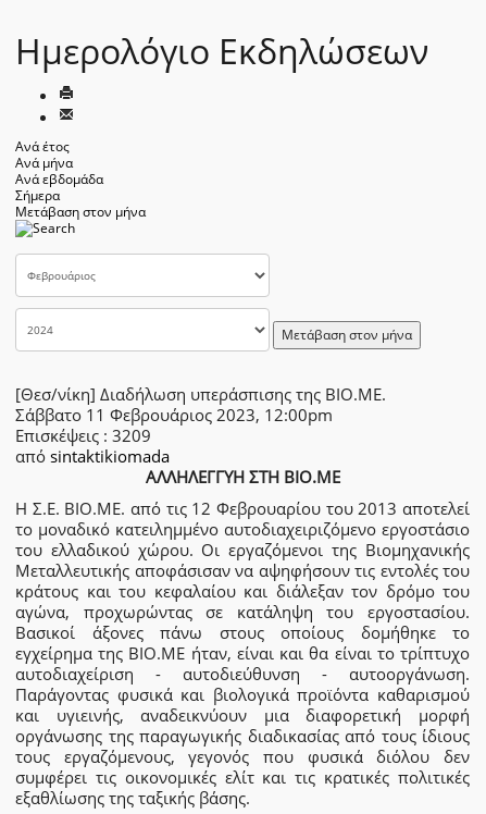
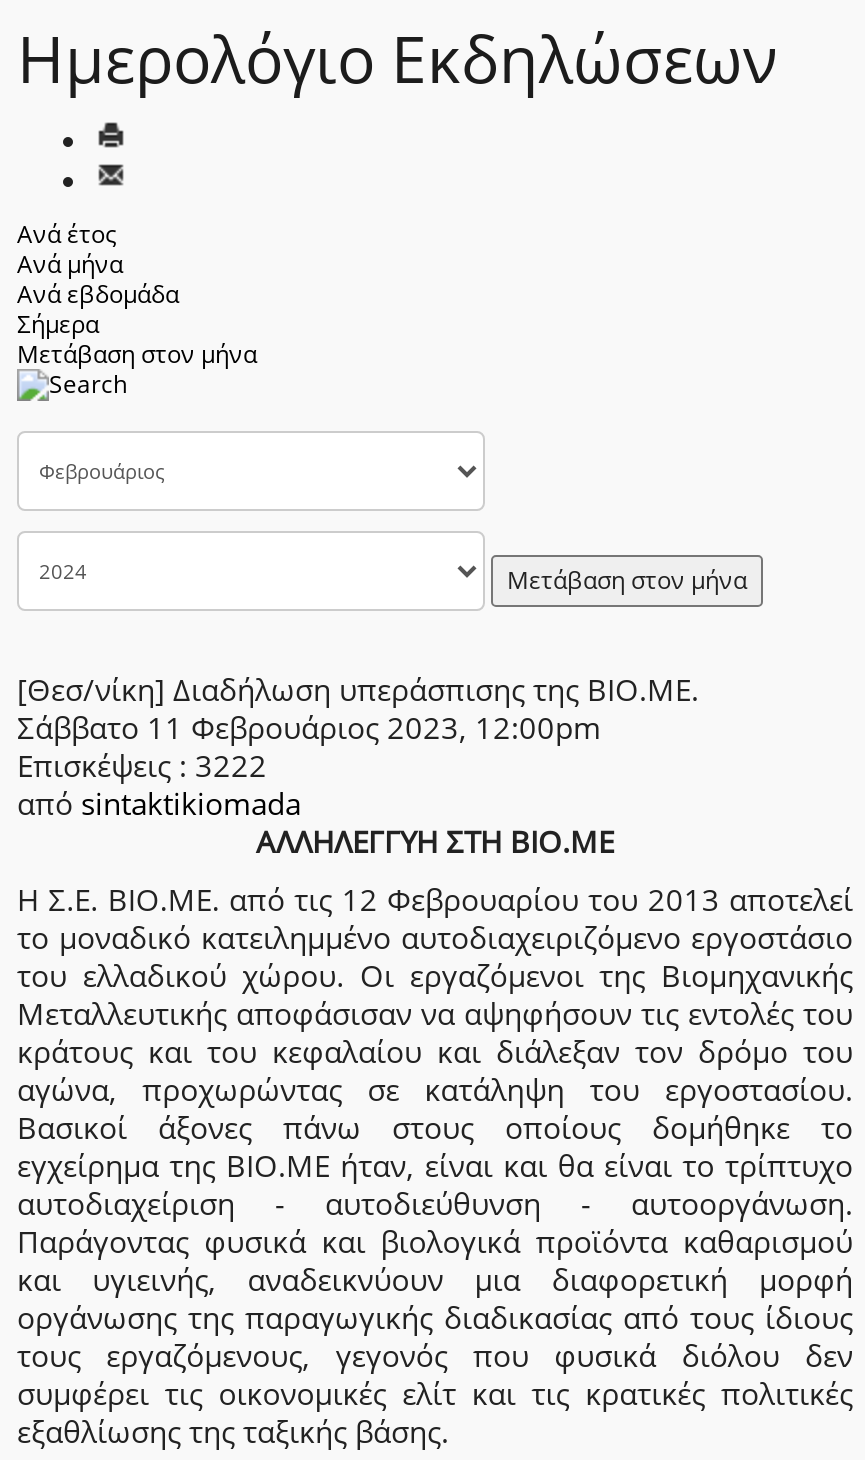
- Επισκέψεις: 3209
+ Επισκέψεις: 3222
